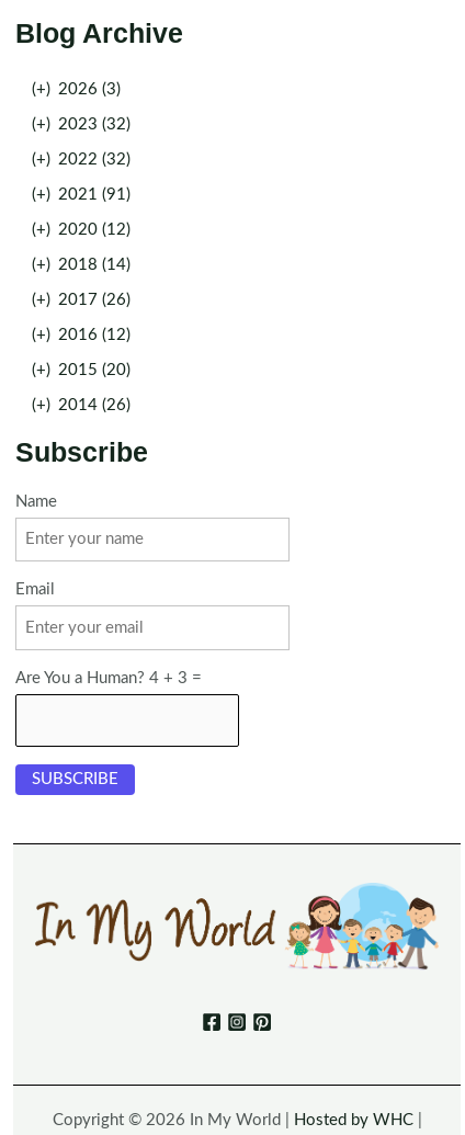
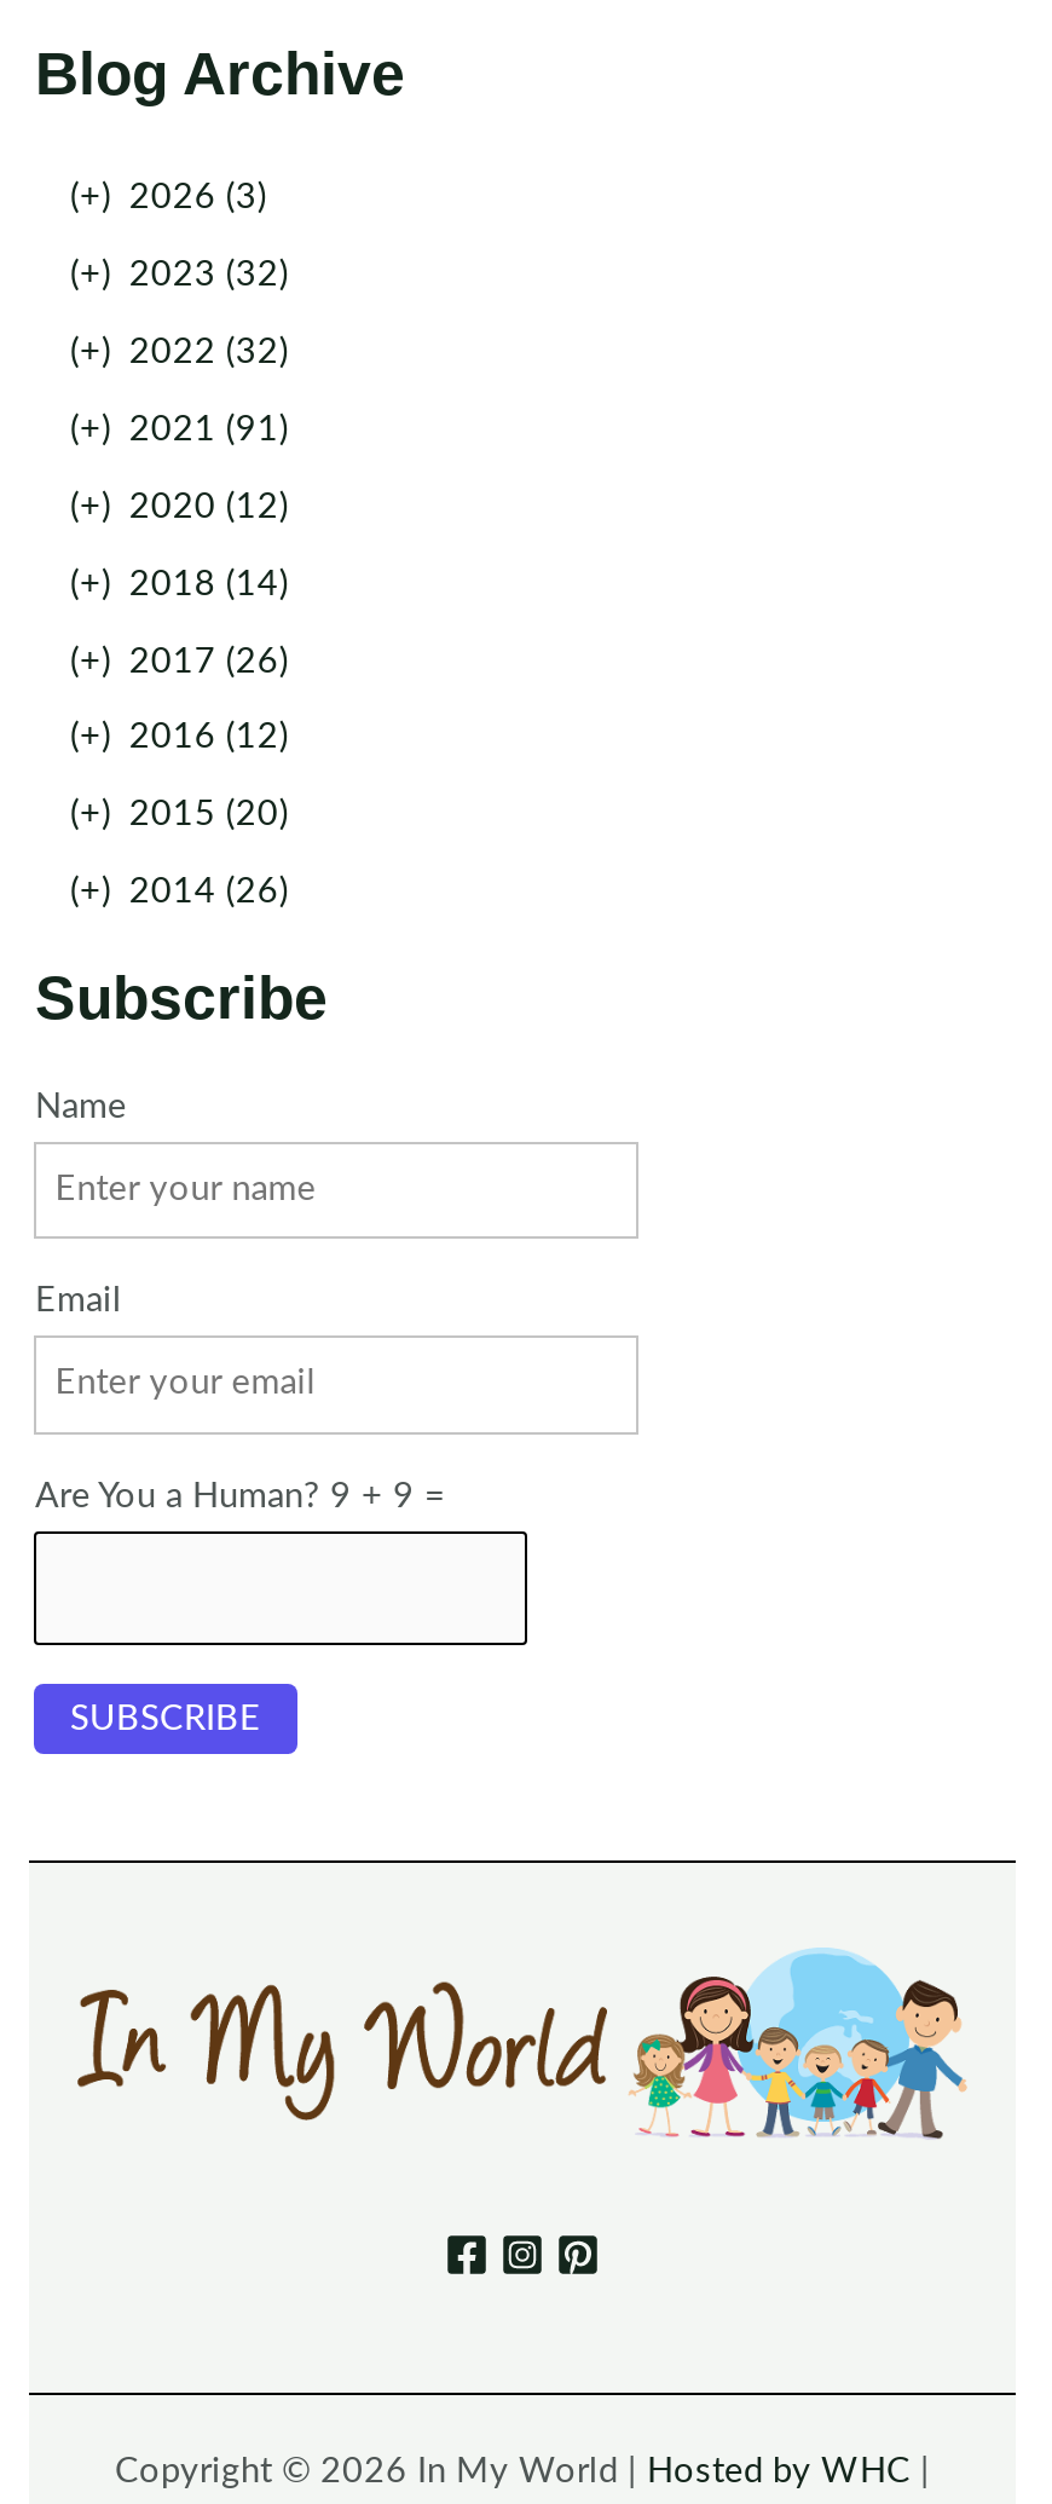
- Are You a Human? 4 + 3 =
+ Are You a Human? 9 + 9 =
